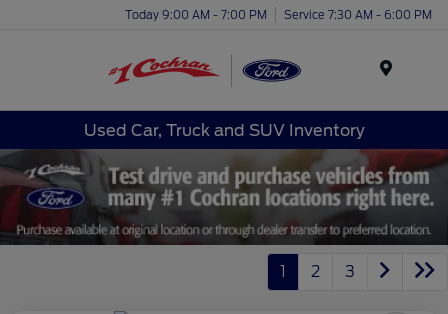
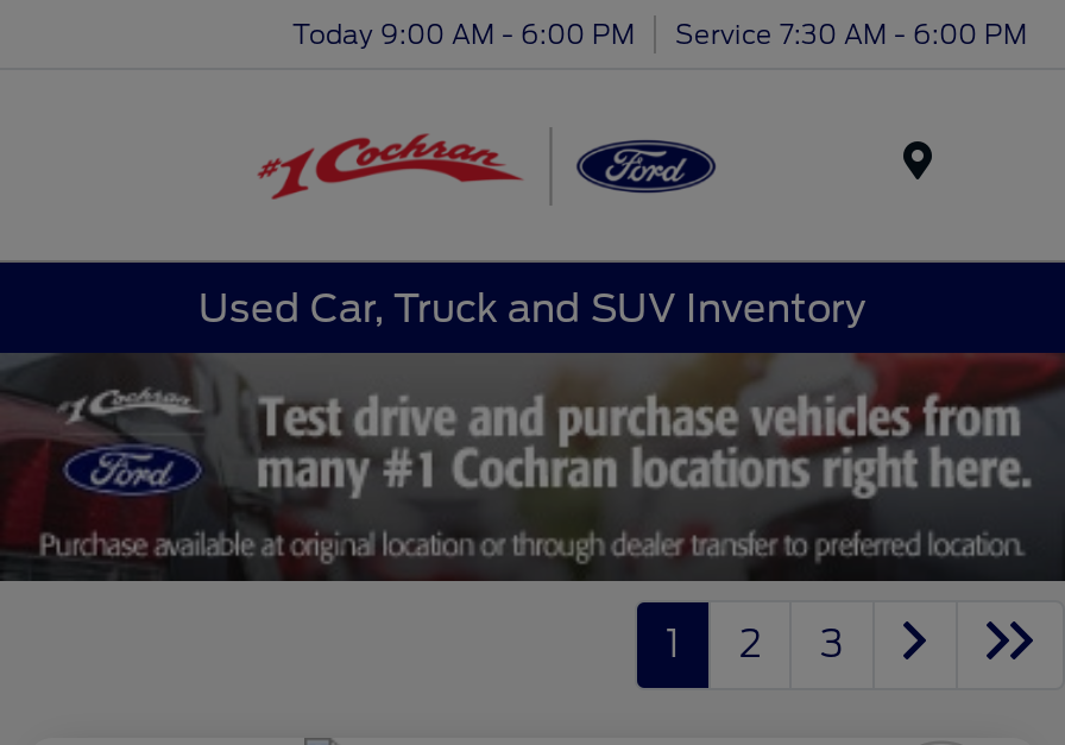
- Today 9:00 AM - 7:00 PM Service 7:30 AM - 6:00 PM
+ Today 9:00 AM - 6:00 PM Service 7:30 AM - 6:00 PM
